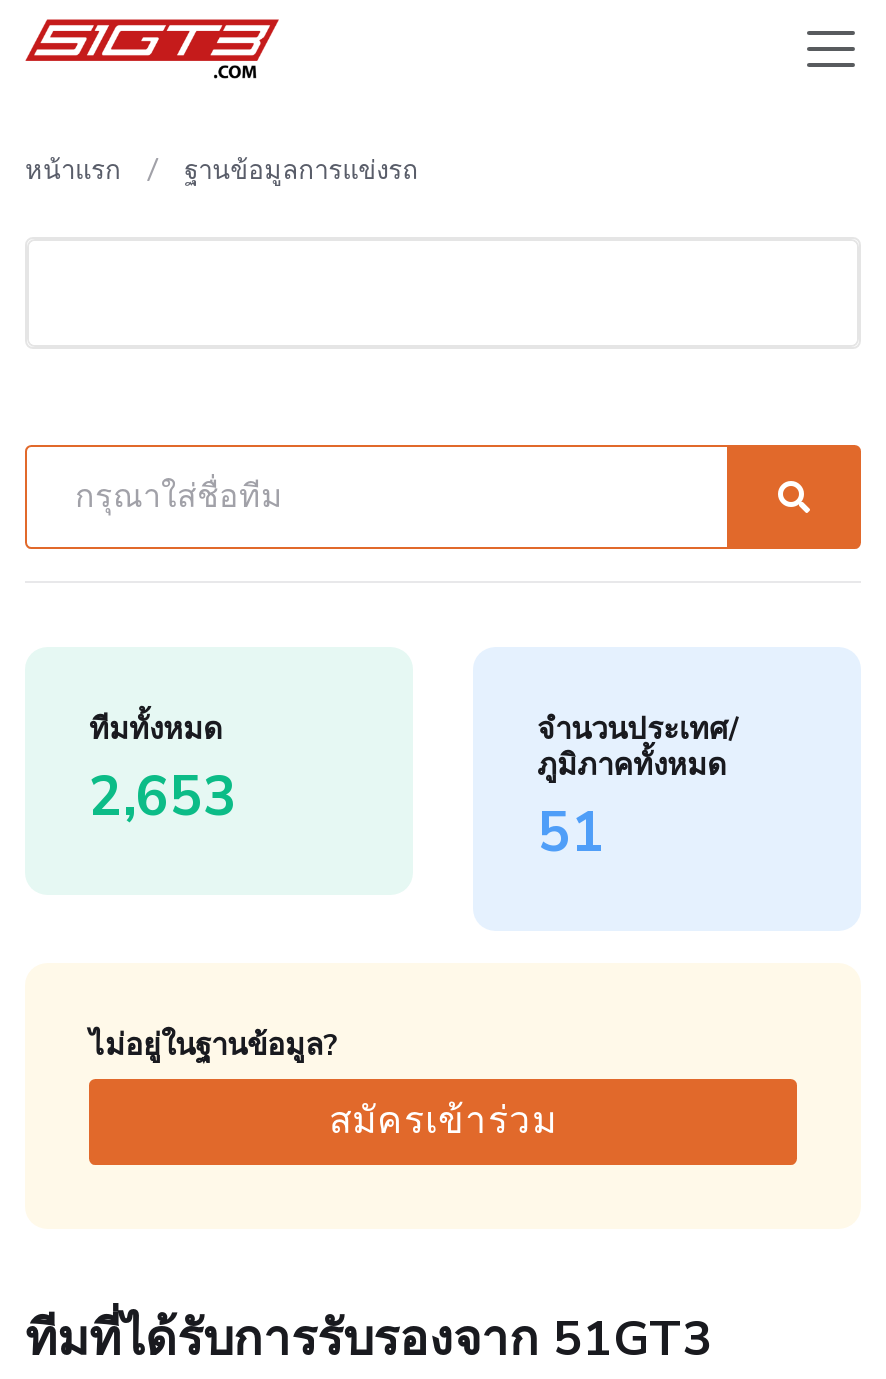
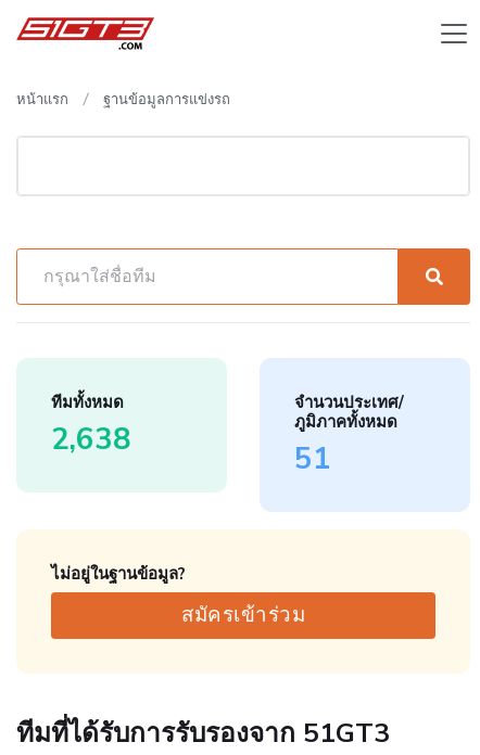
- 2,653
+ 2,638
